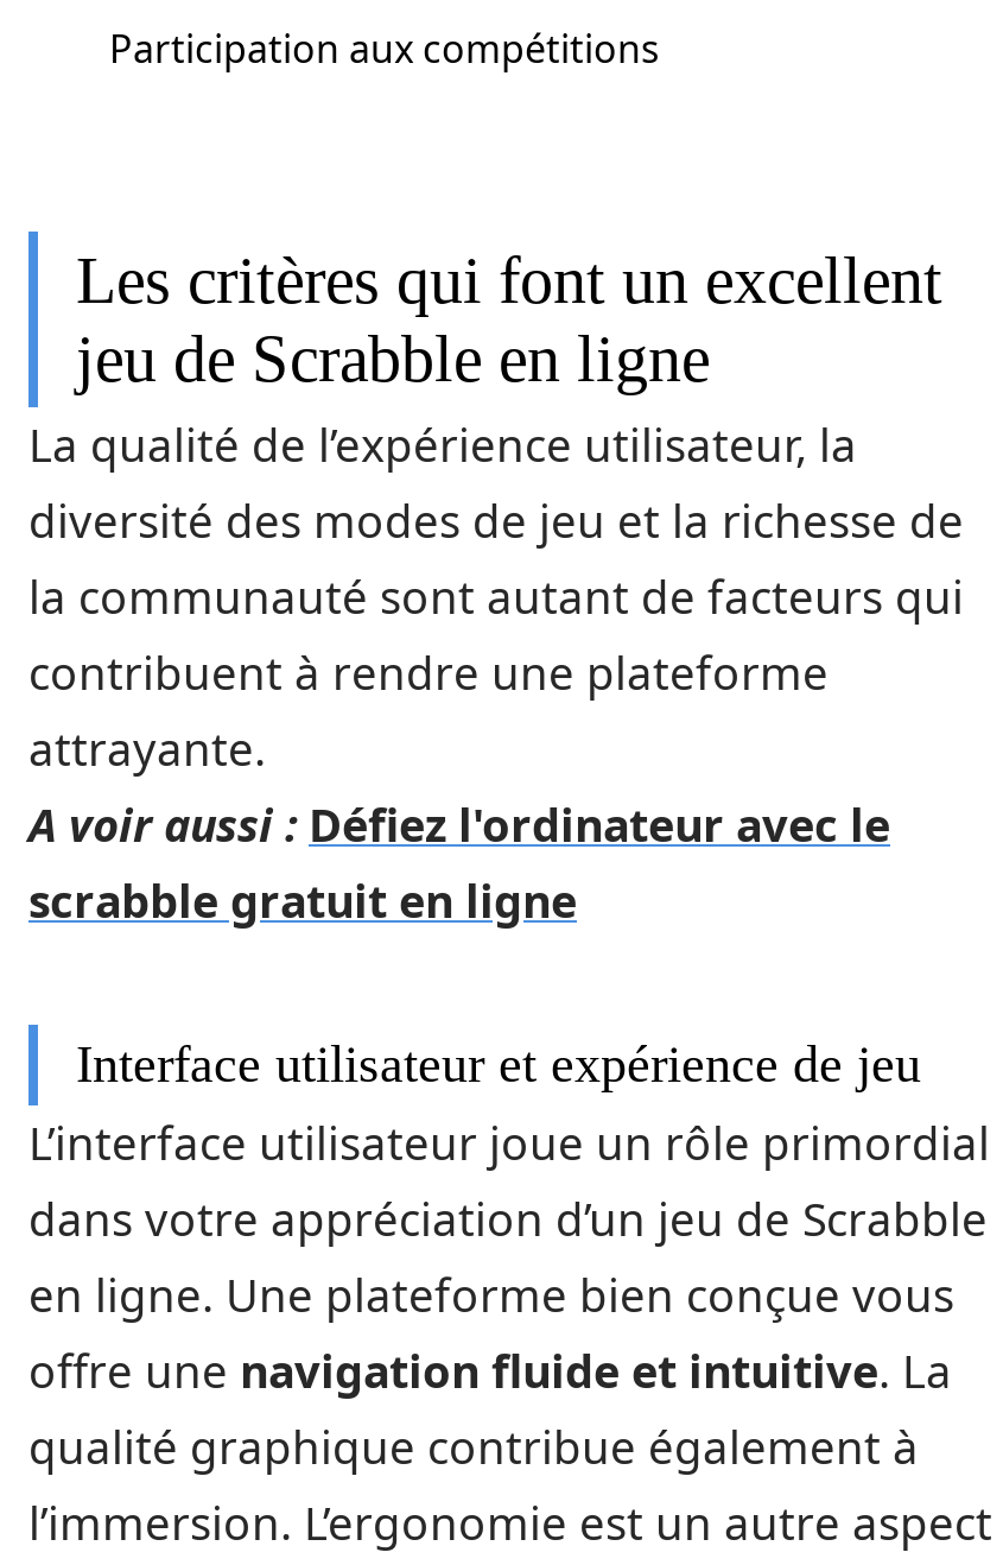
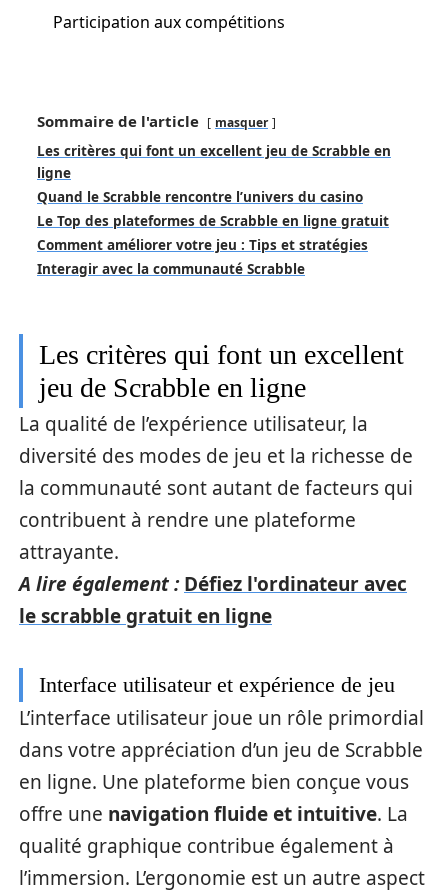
+ Sommaire de l'article
+ masquer
+ Les critères qui font un excellent jeu de Scrabble en
+ ligne
+ Quand le Scrabble rencontre l’univers du casino
+ Le Top des plateformes de Scrabble en ligne gratuit
+ Comment améliorer votre jeu : Tips et stratégies
+ Interagir avec la communauté Scrabble

- A voir aussi : Défiez l'ordinateur avec le
- scrabble gratuit en ligne
+ A lire également : Défiez l'ordinateur avec
+ le scrabble gratuit en ligne
